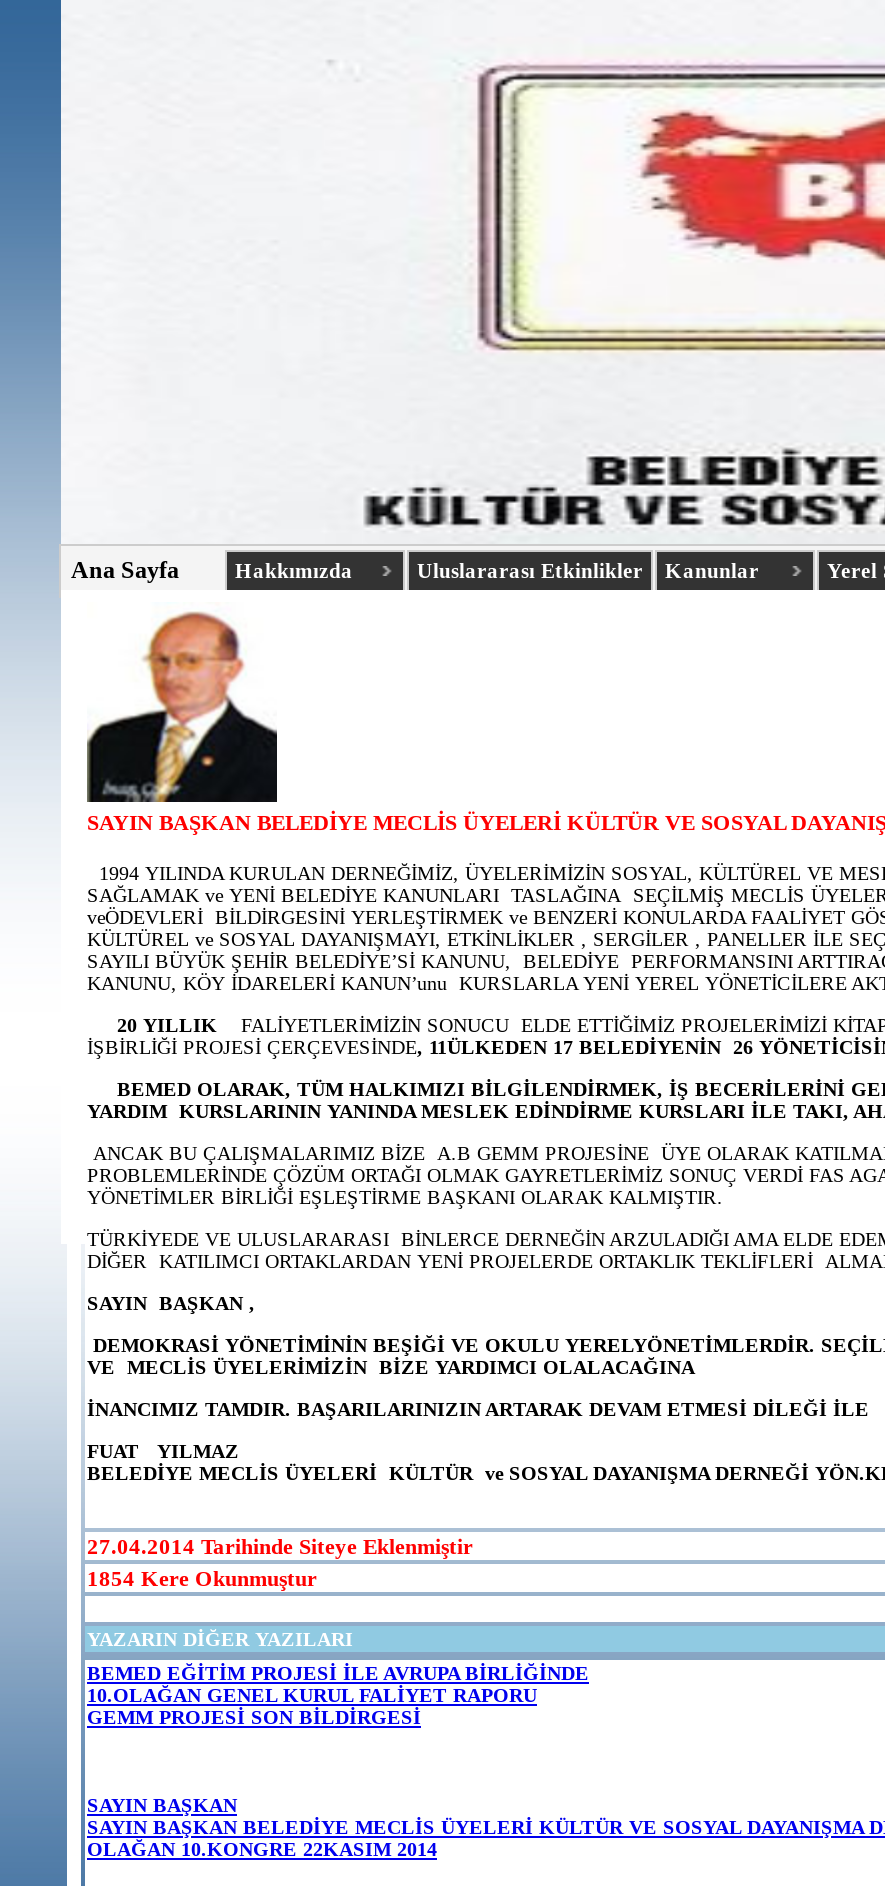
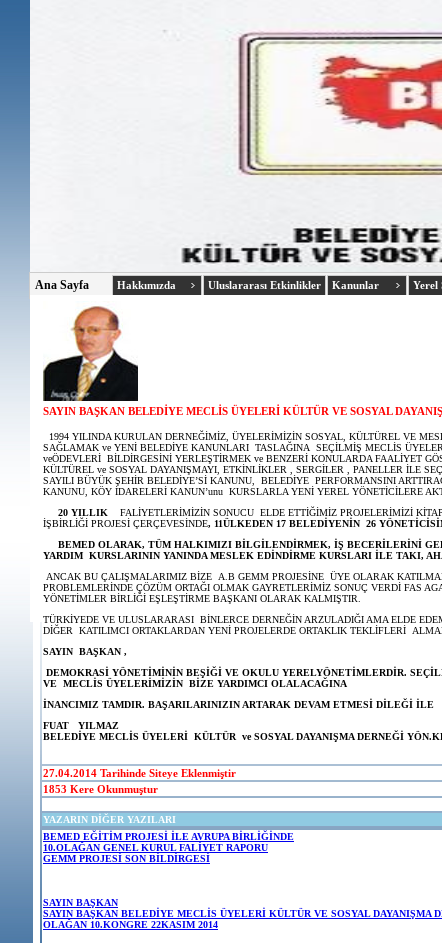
- 1854 Kere Okunmuştur
+ 1853 Kere Okunmuştur
